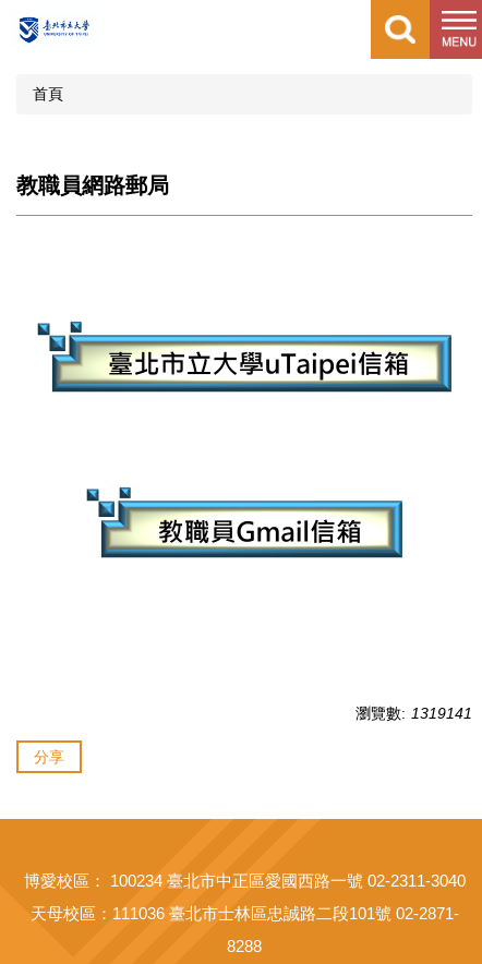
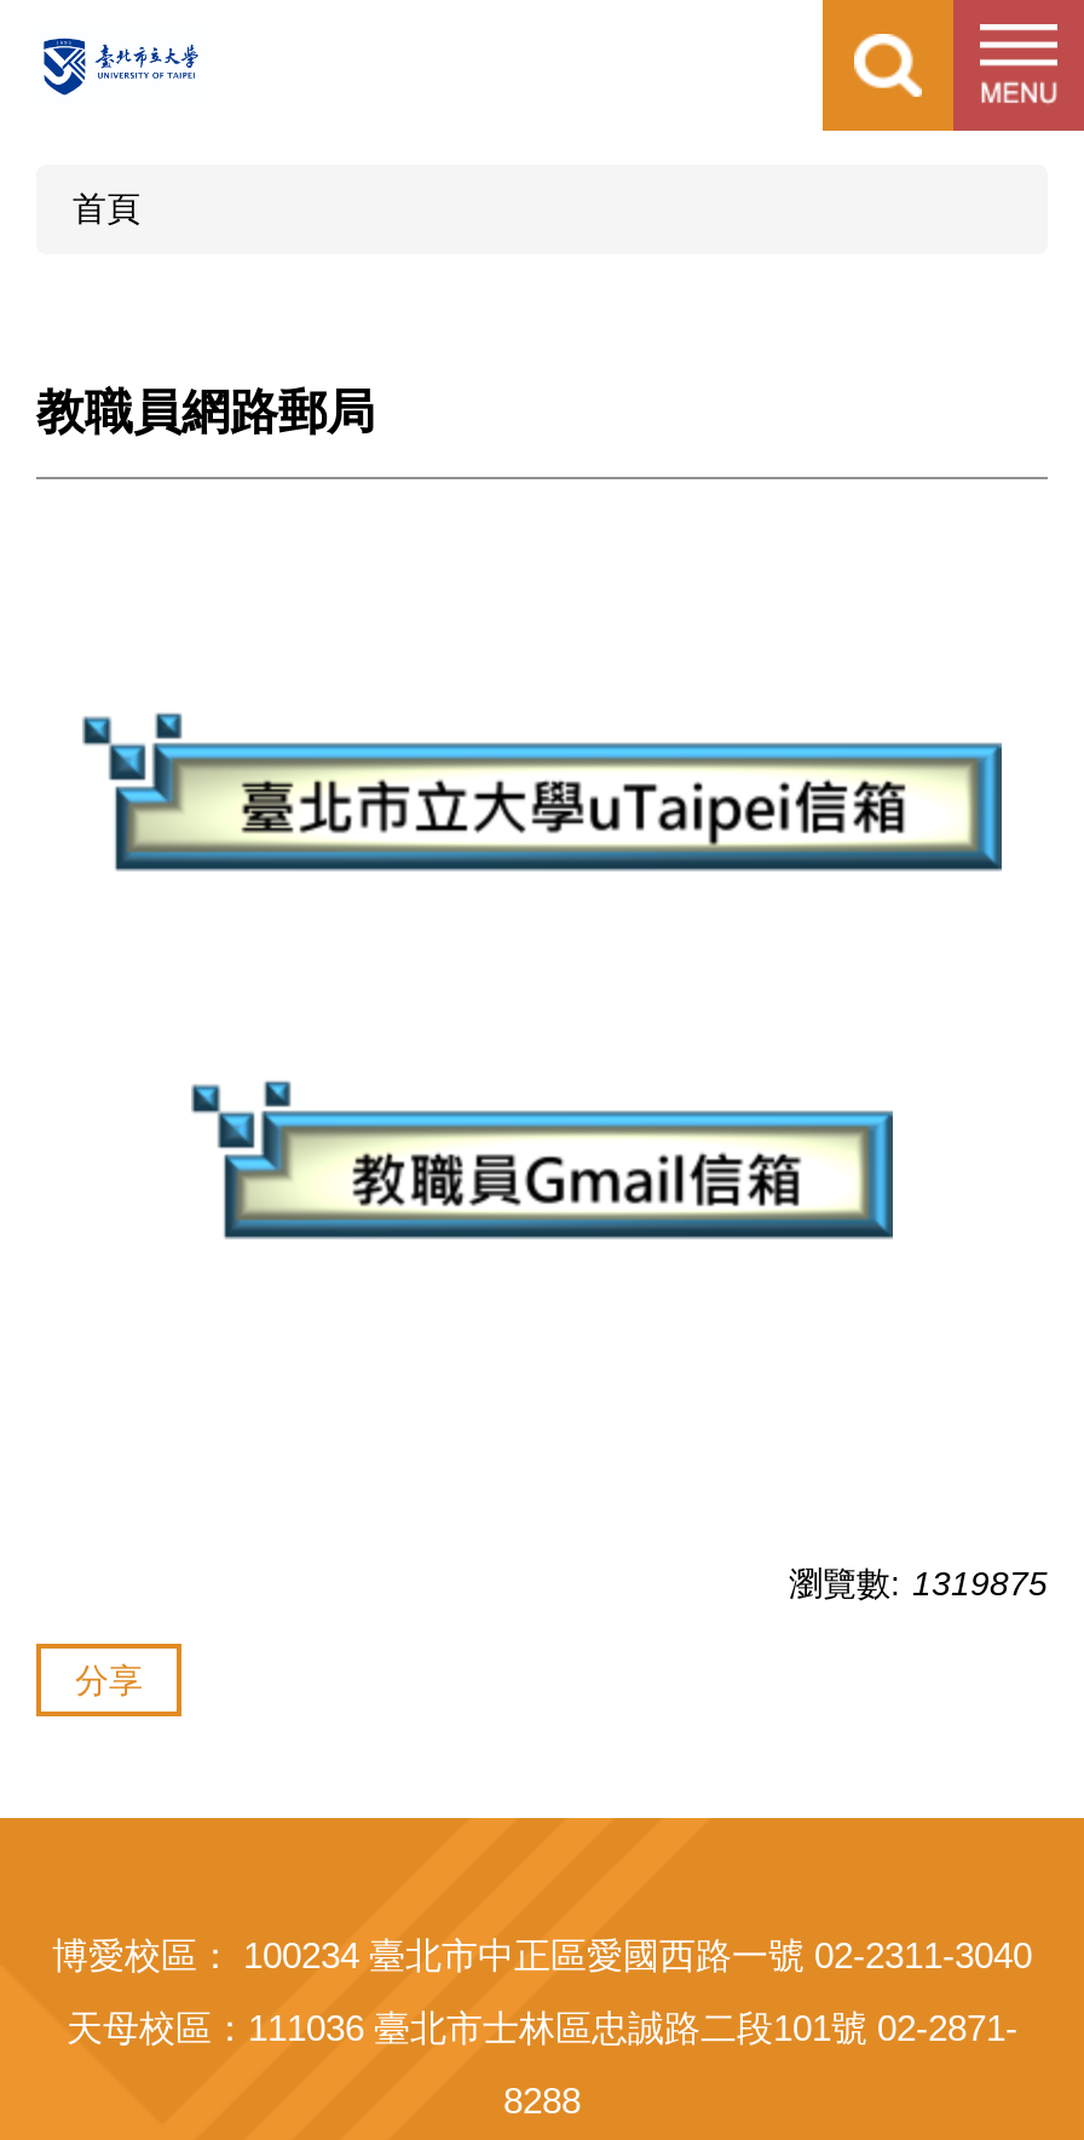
- 瀏覽數: 1319141
+ 瀏覽數: 1319875
